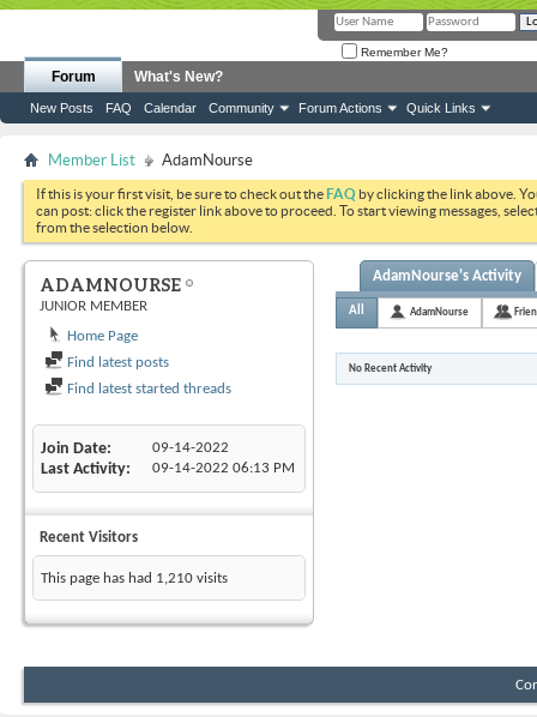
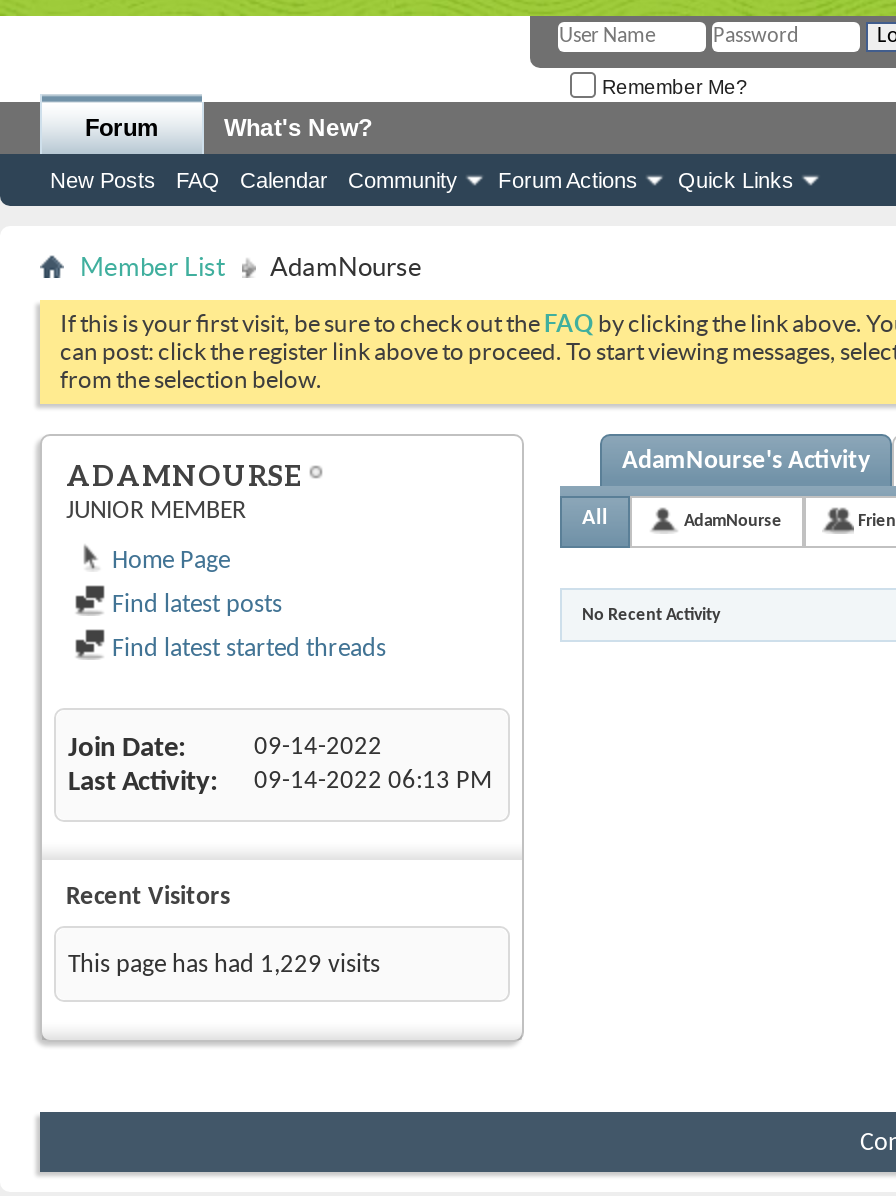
- This page has had 1,210 visits
+ This page has had 1,229 visits
